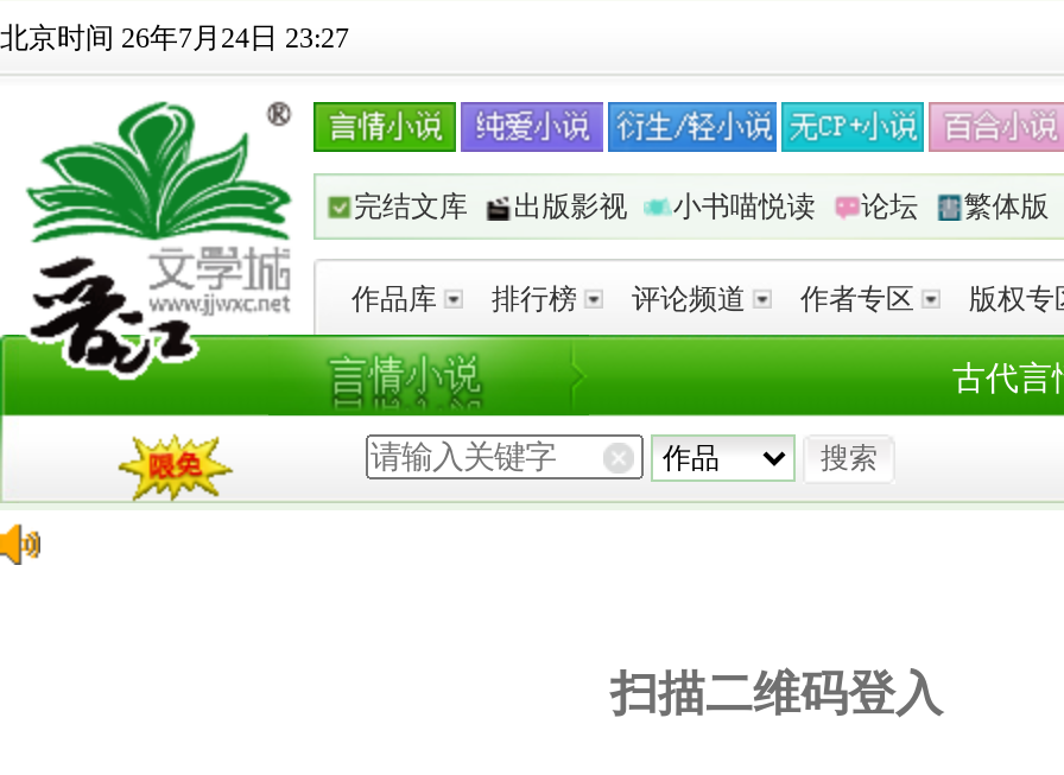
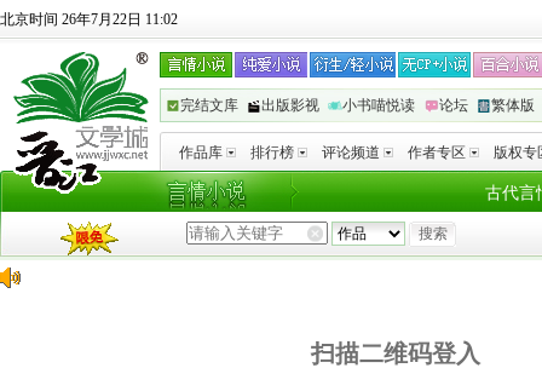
- 北京时间 26年7月24日 23:27
+ 北京时间 26年7月22日 11:02
